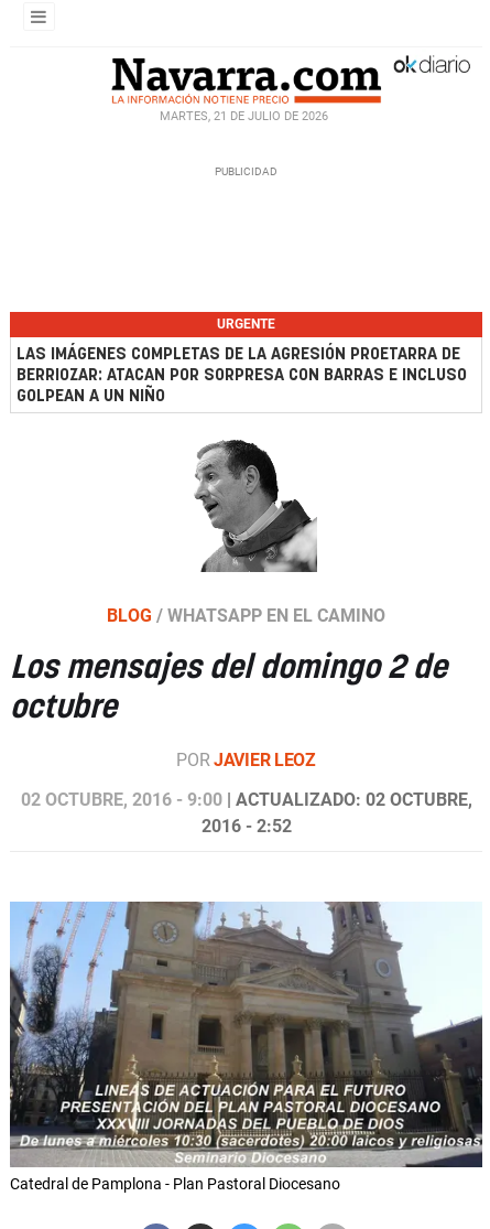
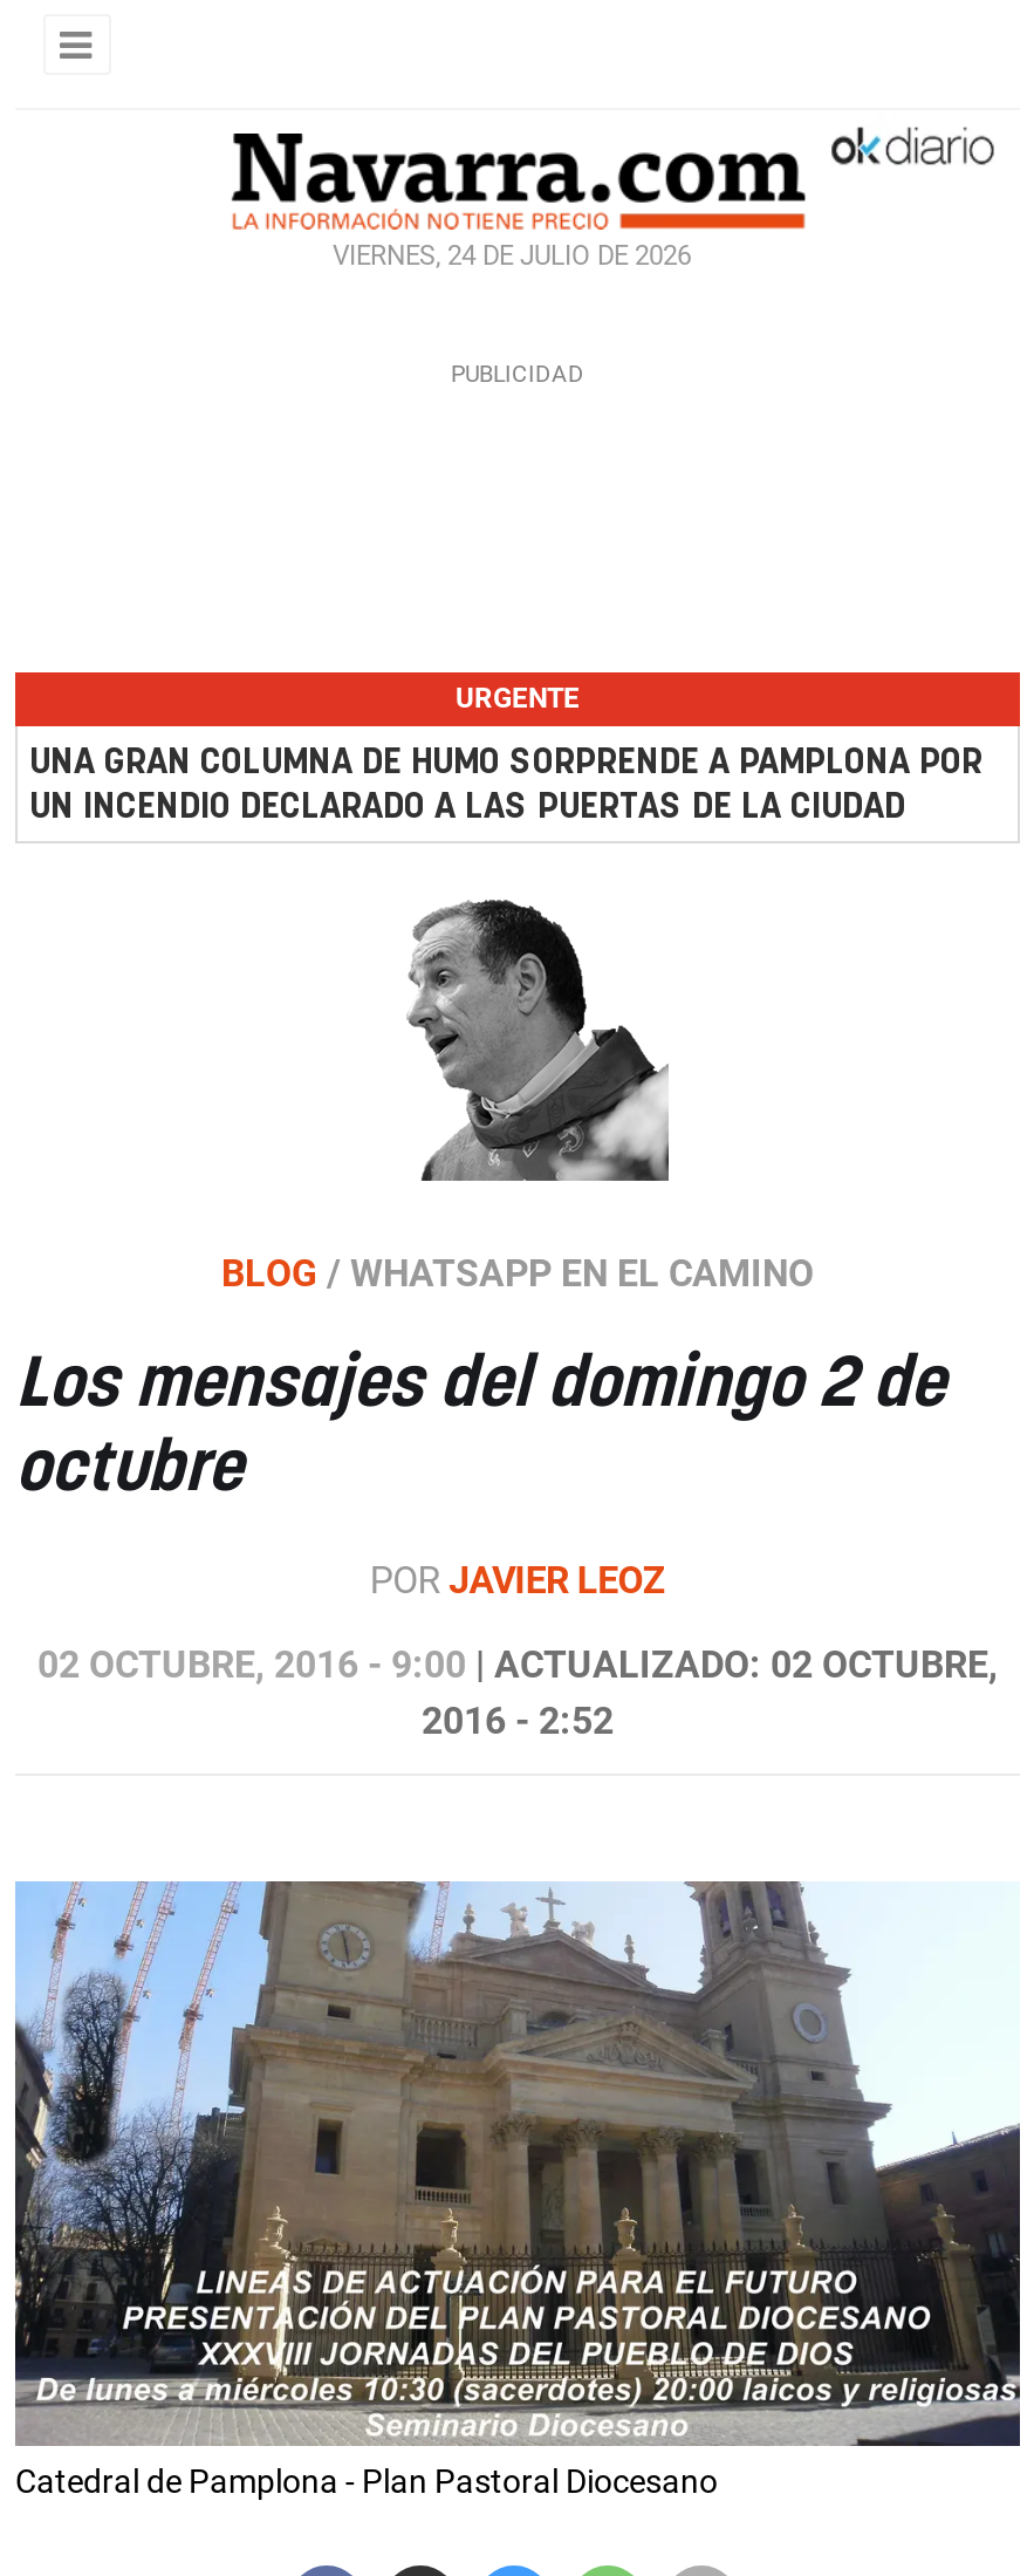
- MARTES, 21 DE JULIO DE 2026
+ VIERNES, 24 DE JULIO DE 2026

- LAS IMÁGENES COMPLETAS DE LA AGRESIÓN PROETARRA DE
- BERRIOZAR: ATACAN POR SORPRESA CON BARRAS E INCLUSO
- GOLPEAN A UN NIÑO
+ UNA GRAN COLUMNA DE HUMO SORPRENDE A PAMPLONA POR
+ UN INCENDIO DECLARADO A LAS PUERTAS DE LA CIUDAD
